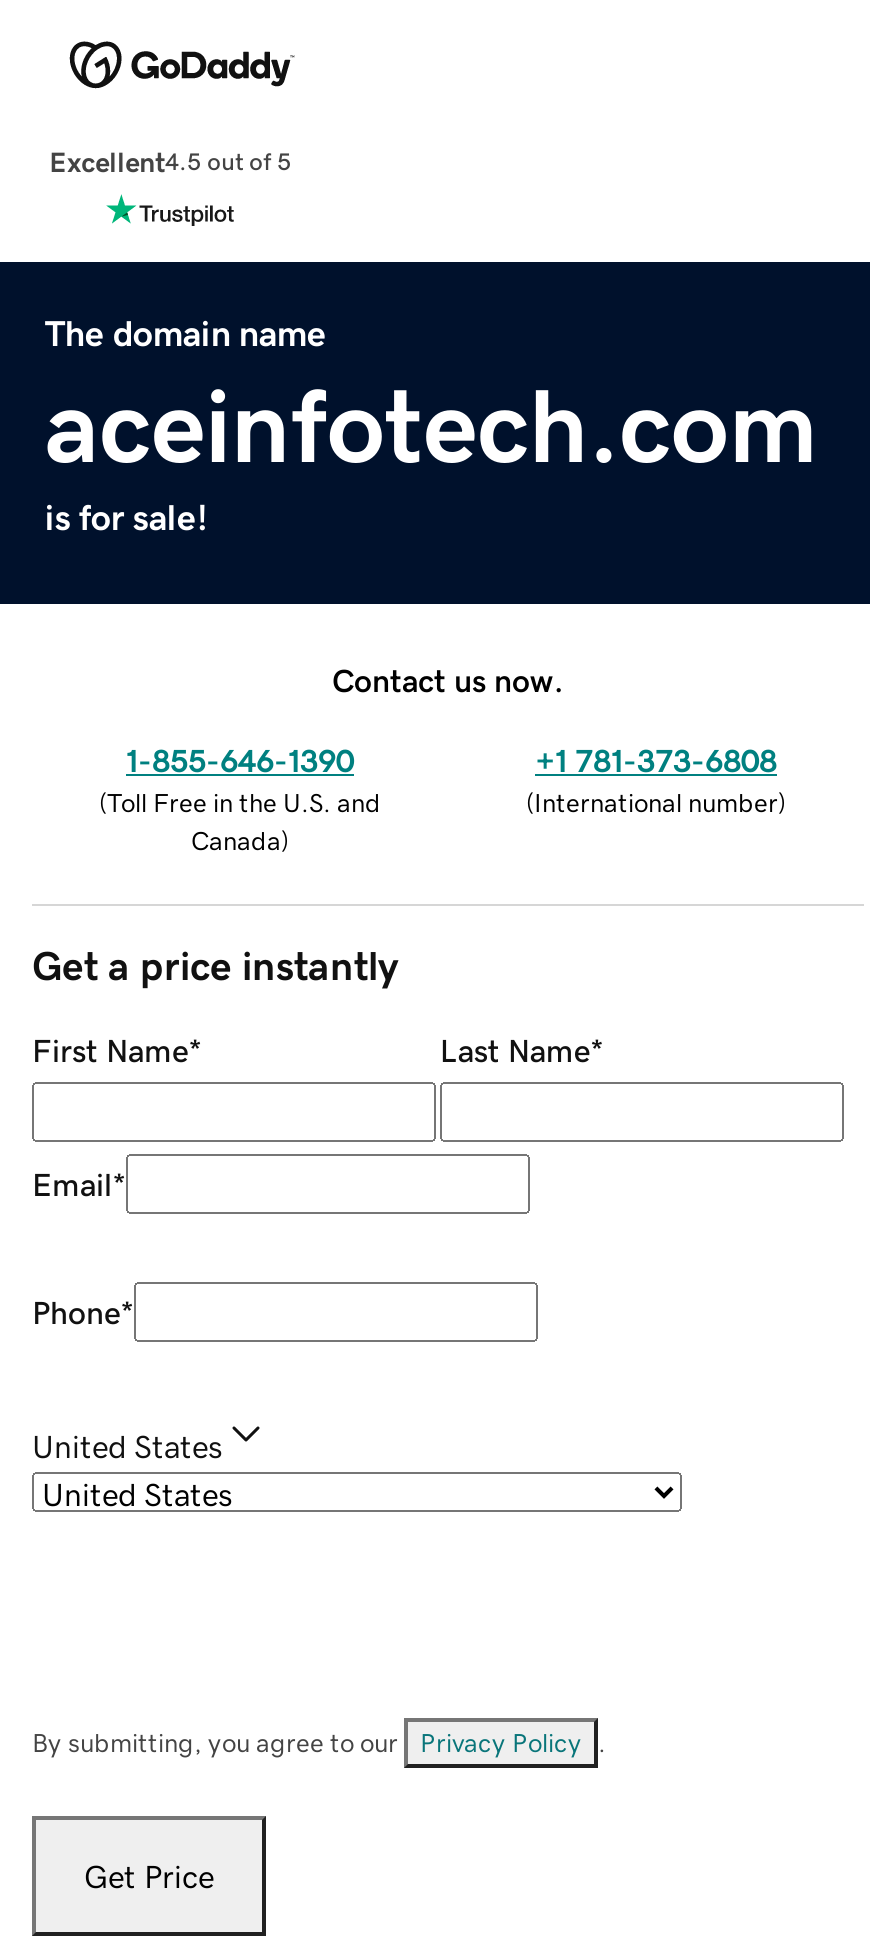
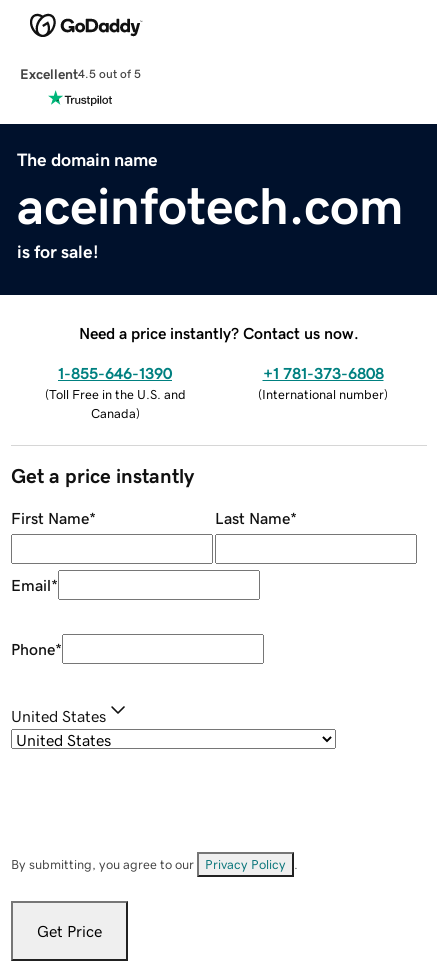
- Contact us now.
+ Need a price instantly? Contact us now.
